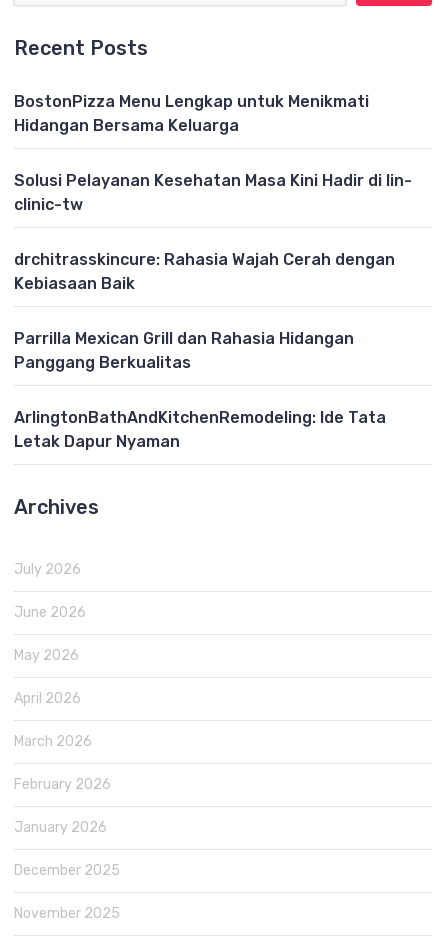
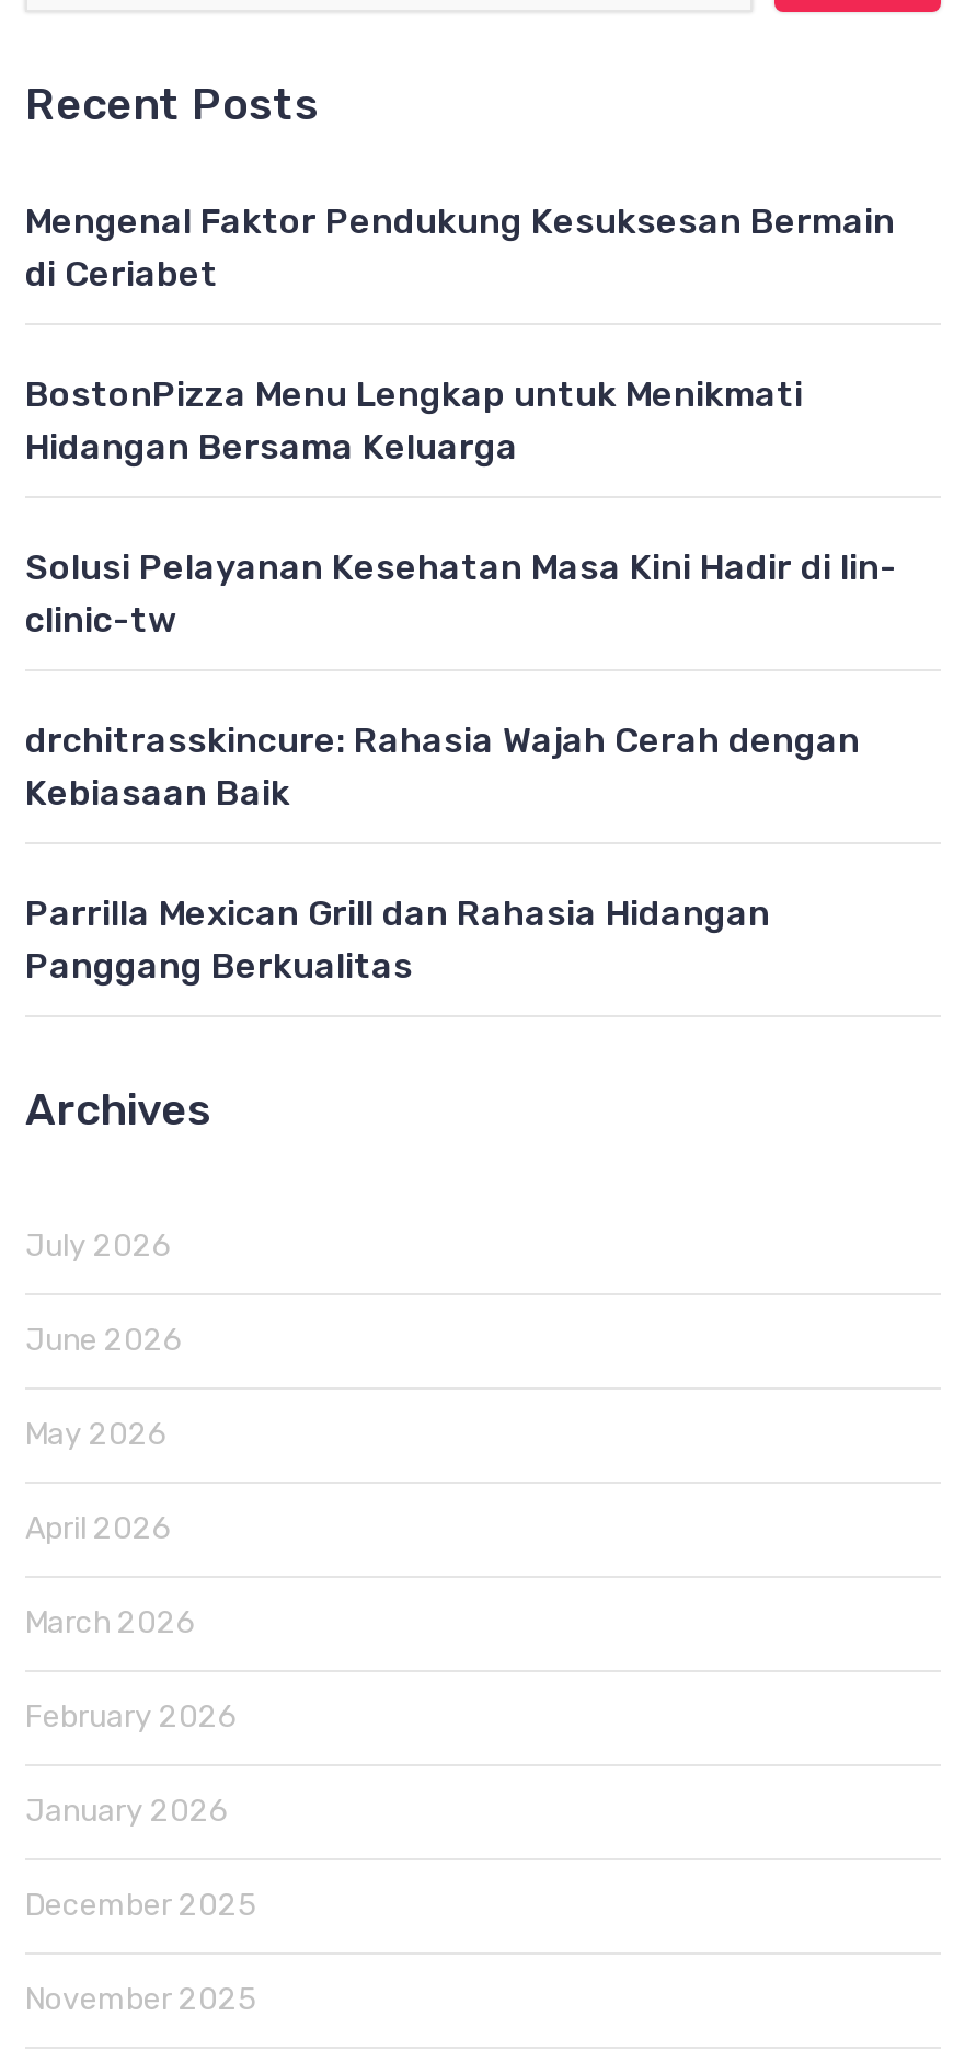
+ Mengenal Faktor Pendukung Kesuksesan Bermain
+ di Ceriabet

moved down: BostonPizza Menu Lengkap untuk Menikmati | Hidangan Bersama Keluarga | Solusi Pelayanan Kesehatan Masa Kini Hadir di lin- | clinic-tw | drchitrasskincure: Rahasia Wajah Cerah dengan | Kebiasaan Baik | Parrilla Mexican Grill dan Rahasia Hidangan | Panggang Berkualitas

- ArlingtonBathAndKitchenRemodeling: Ide Tata
- Letak Dapur Nyaman
